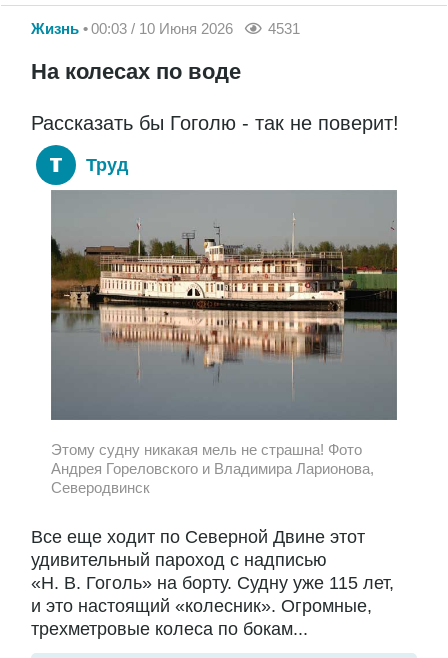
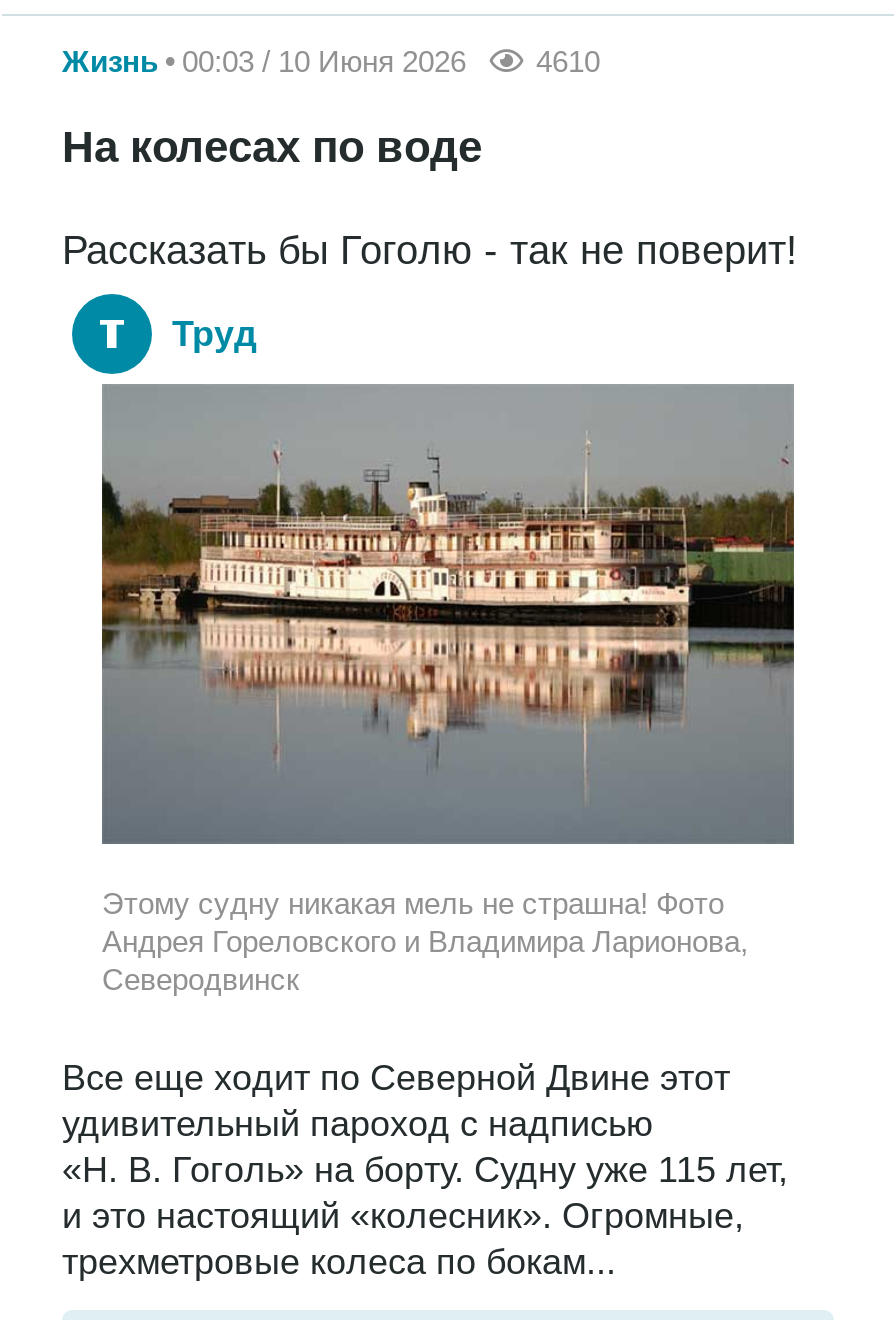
- 4531
+ 4610
